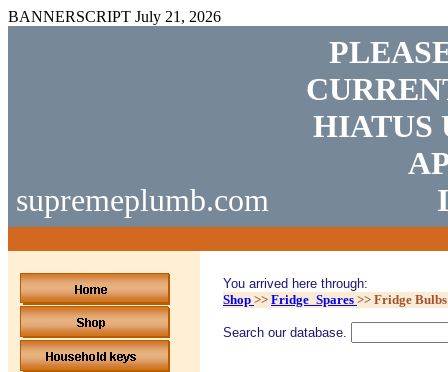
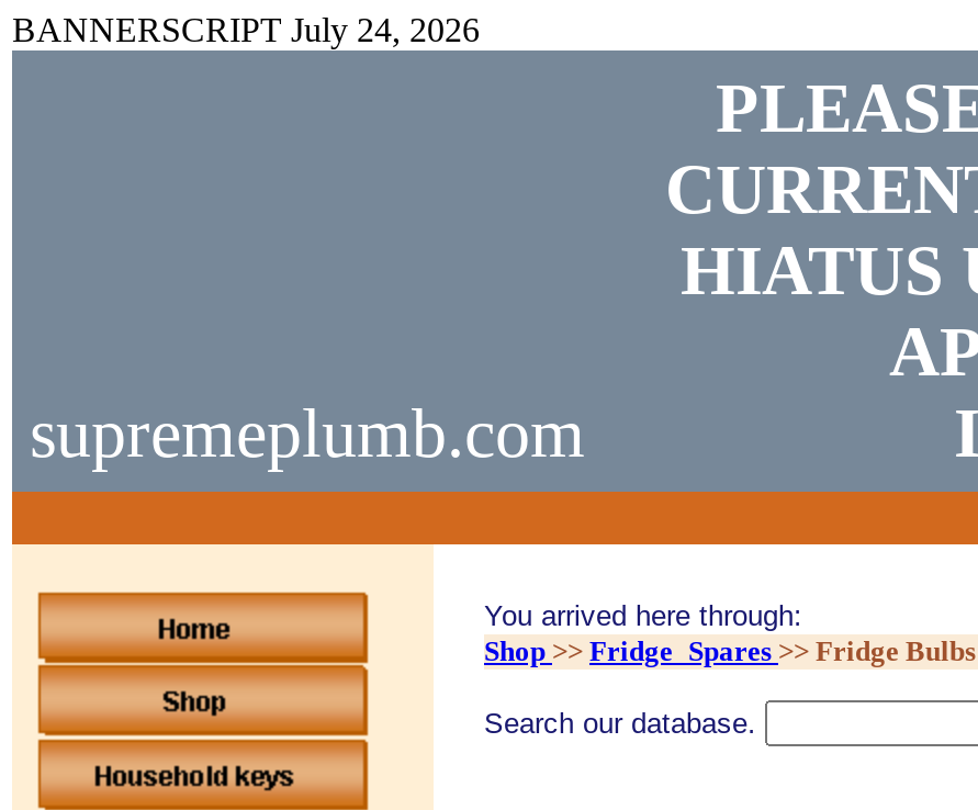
- BANNERSCRIPT July 21, 2026
+ BANNERSCRIPT July 24, 2026
